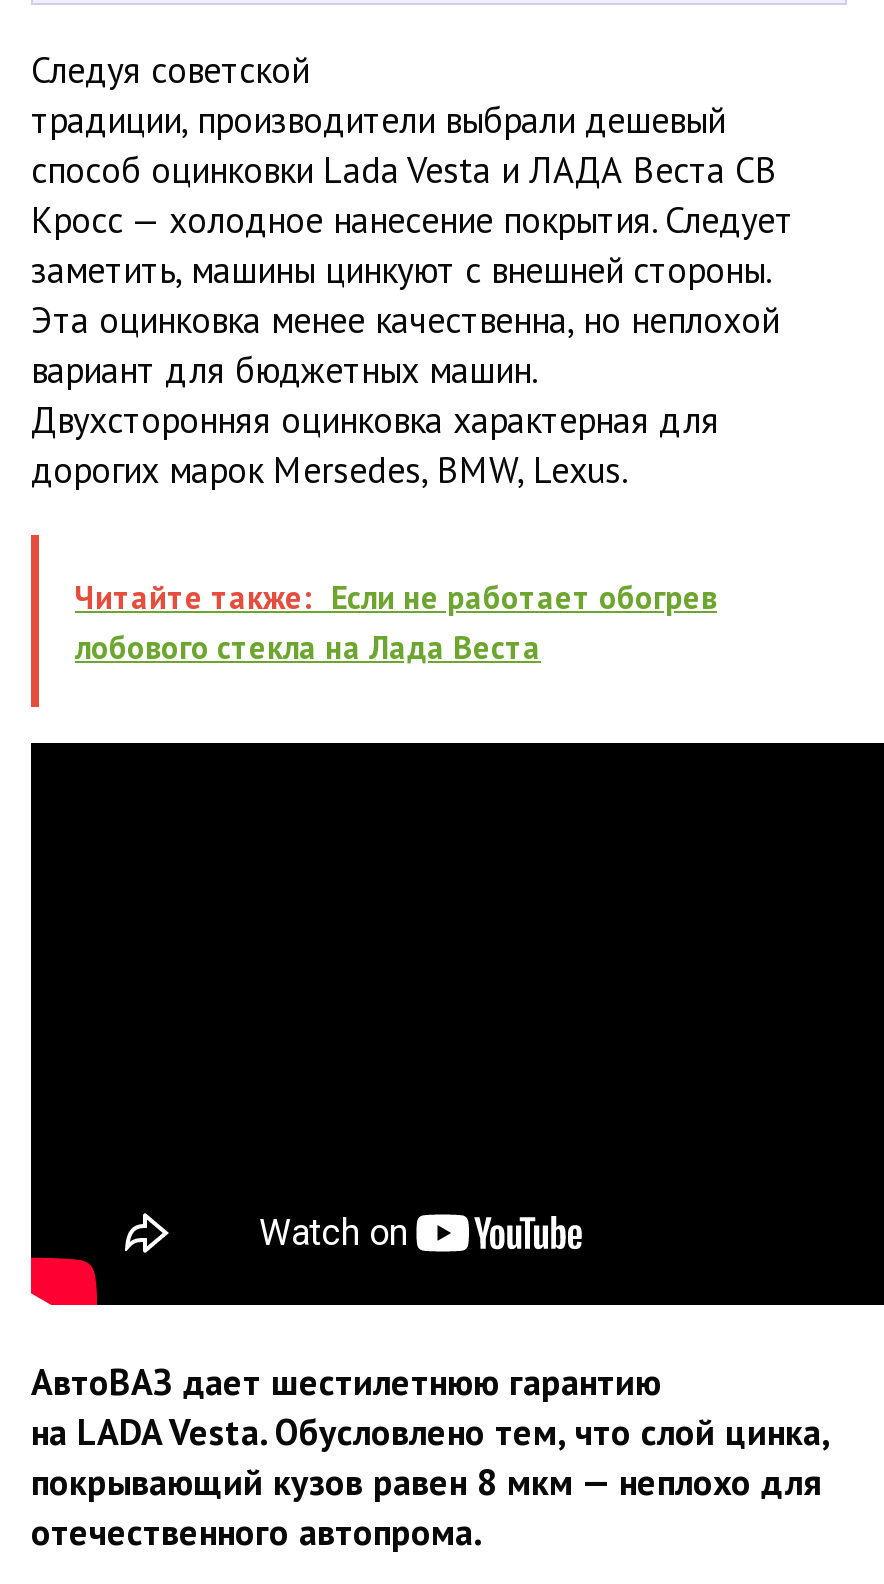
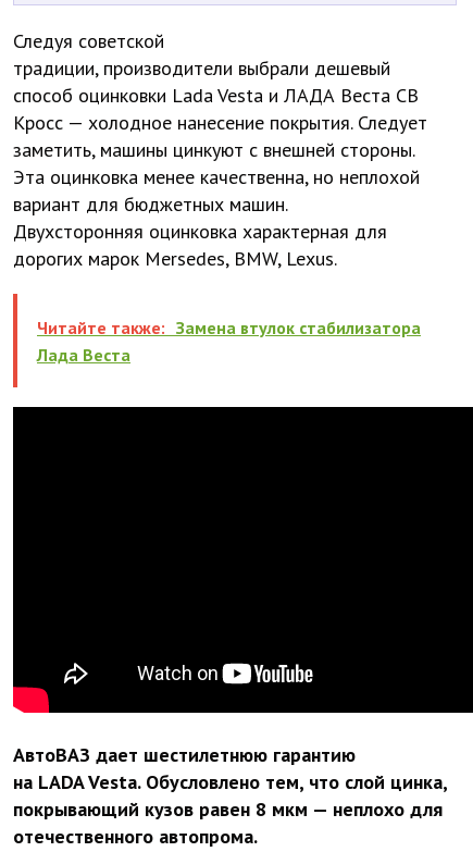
- Читайте также: Если не работает обогрев
- лобового стекла на Лада Веста
+ Читайте также: Замена втулок стабилизатора
+ Лада Веста
